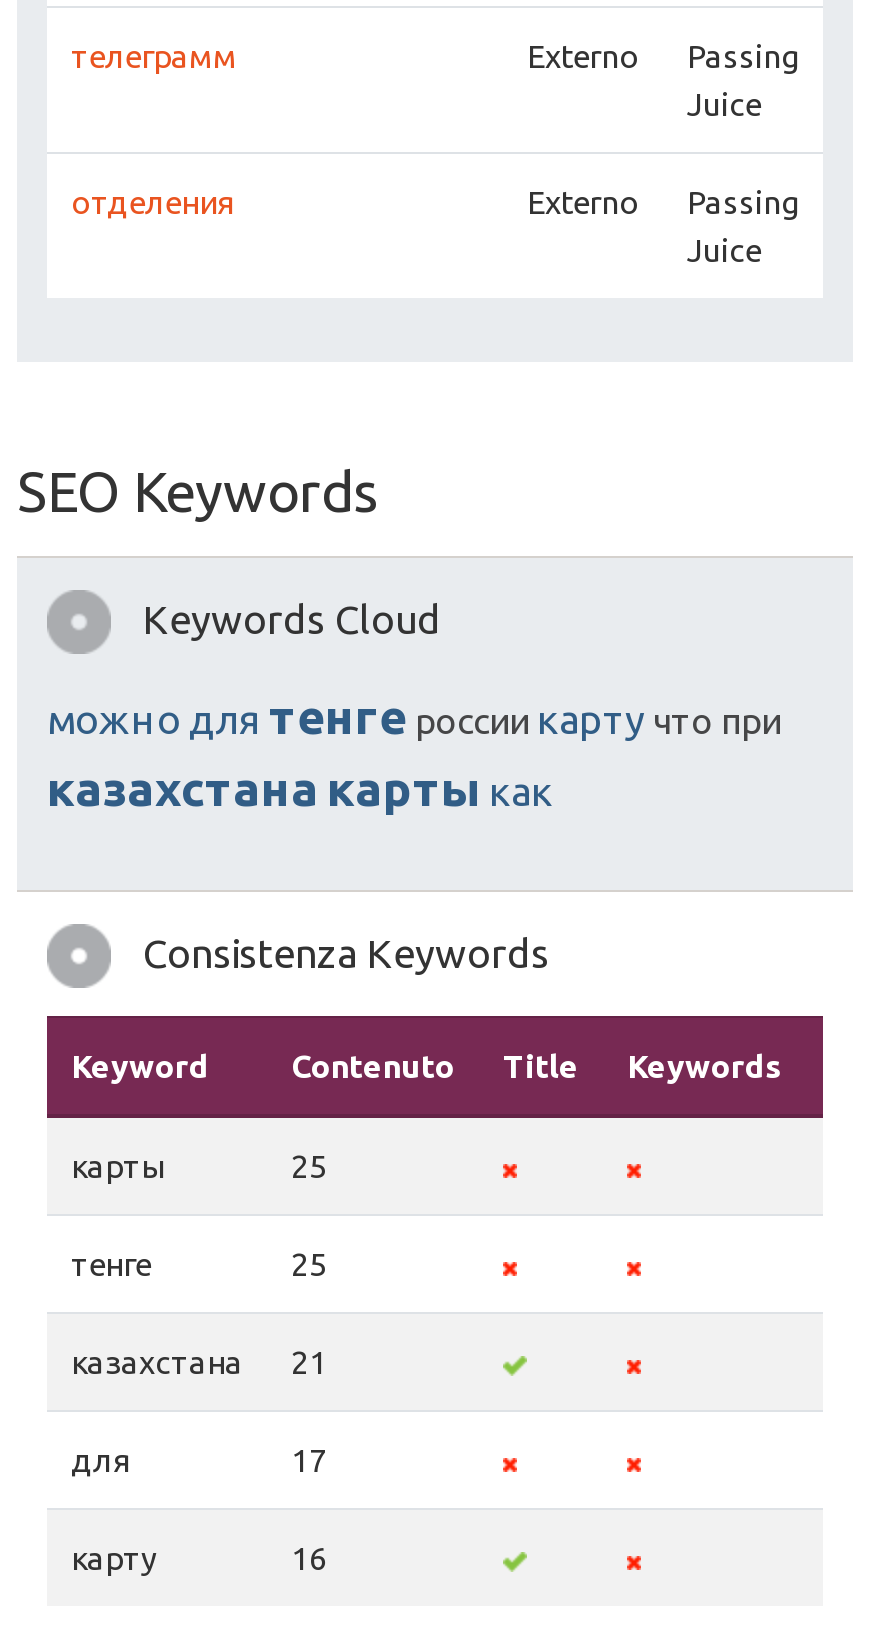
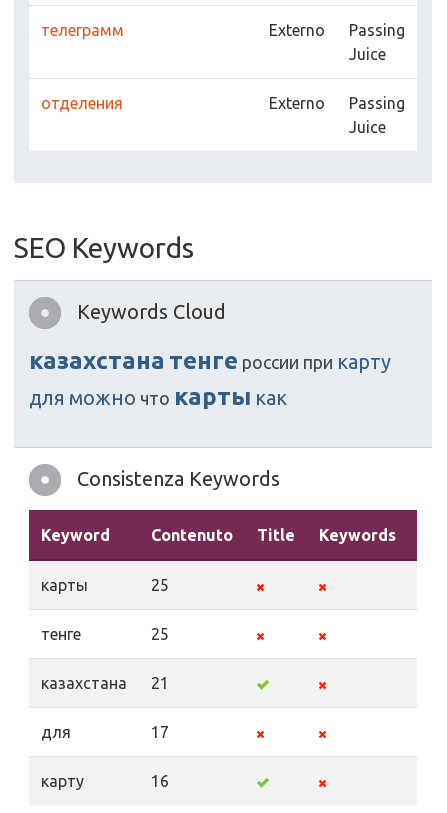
- можно для тенге россии карту что при
- казахстана карты как
+ казахстана тенге россии при карту
+ для можно что карты как
